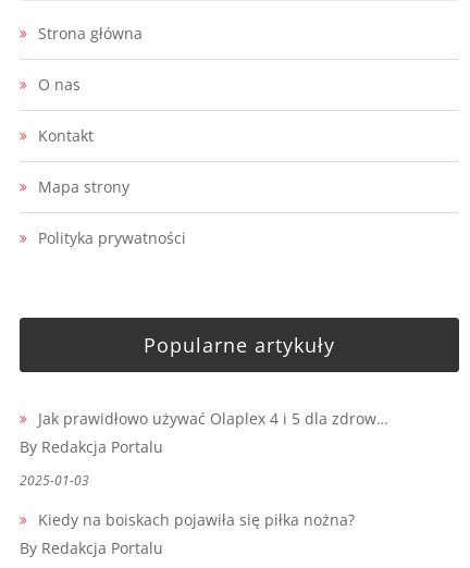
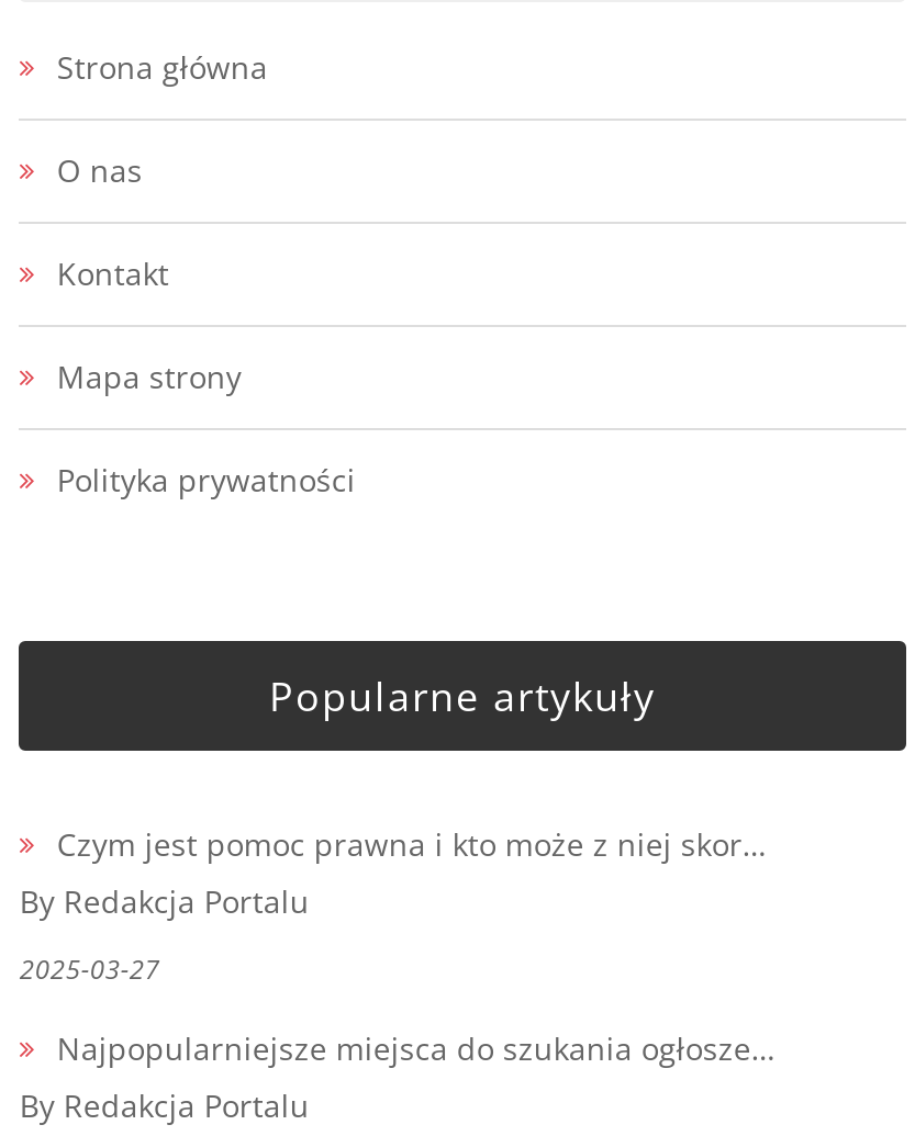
- Jak prawidłowo używać Olaplex 4 i 5 dla zdrow…
+ Czym jest pomoc prawna i kto może z niej skor…

- 2025-01-03
+ 2025-03-27

- Kiedy na boiskach pojawiła się piłka nożna?
+ Najpopularniejsze miejsca do szukania ogłosze…
